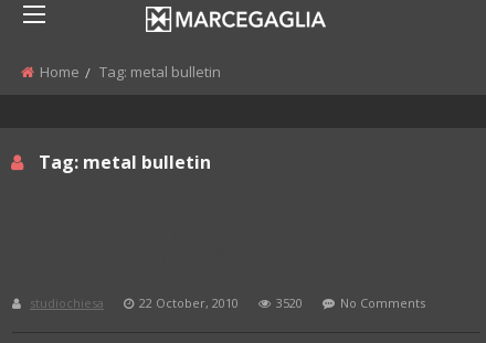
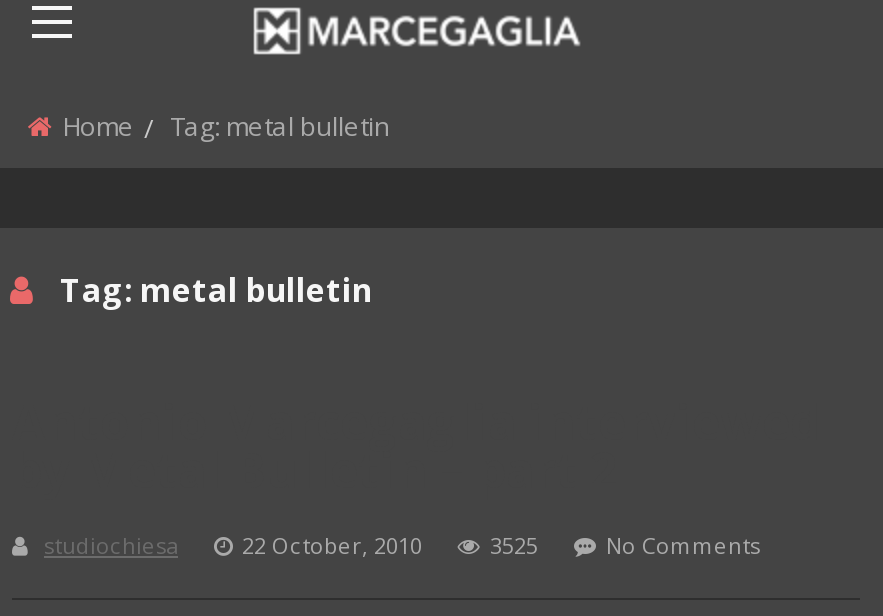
- 3520
+ 3525
